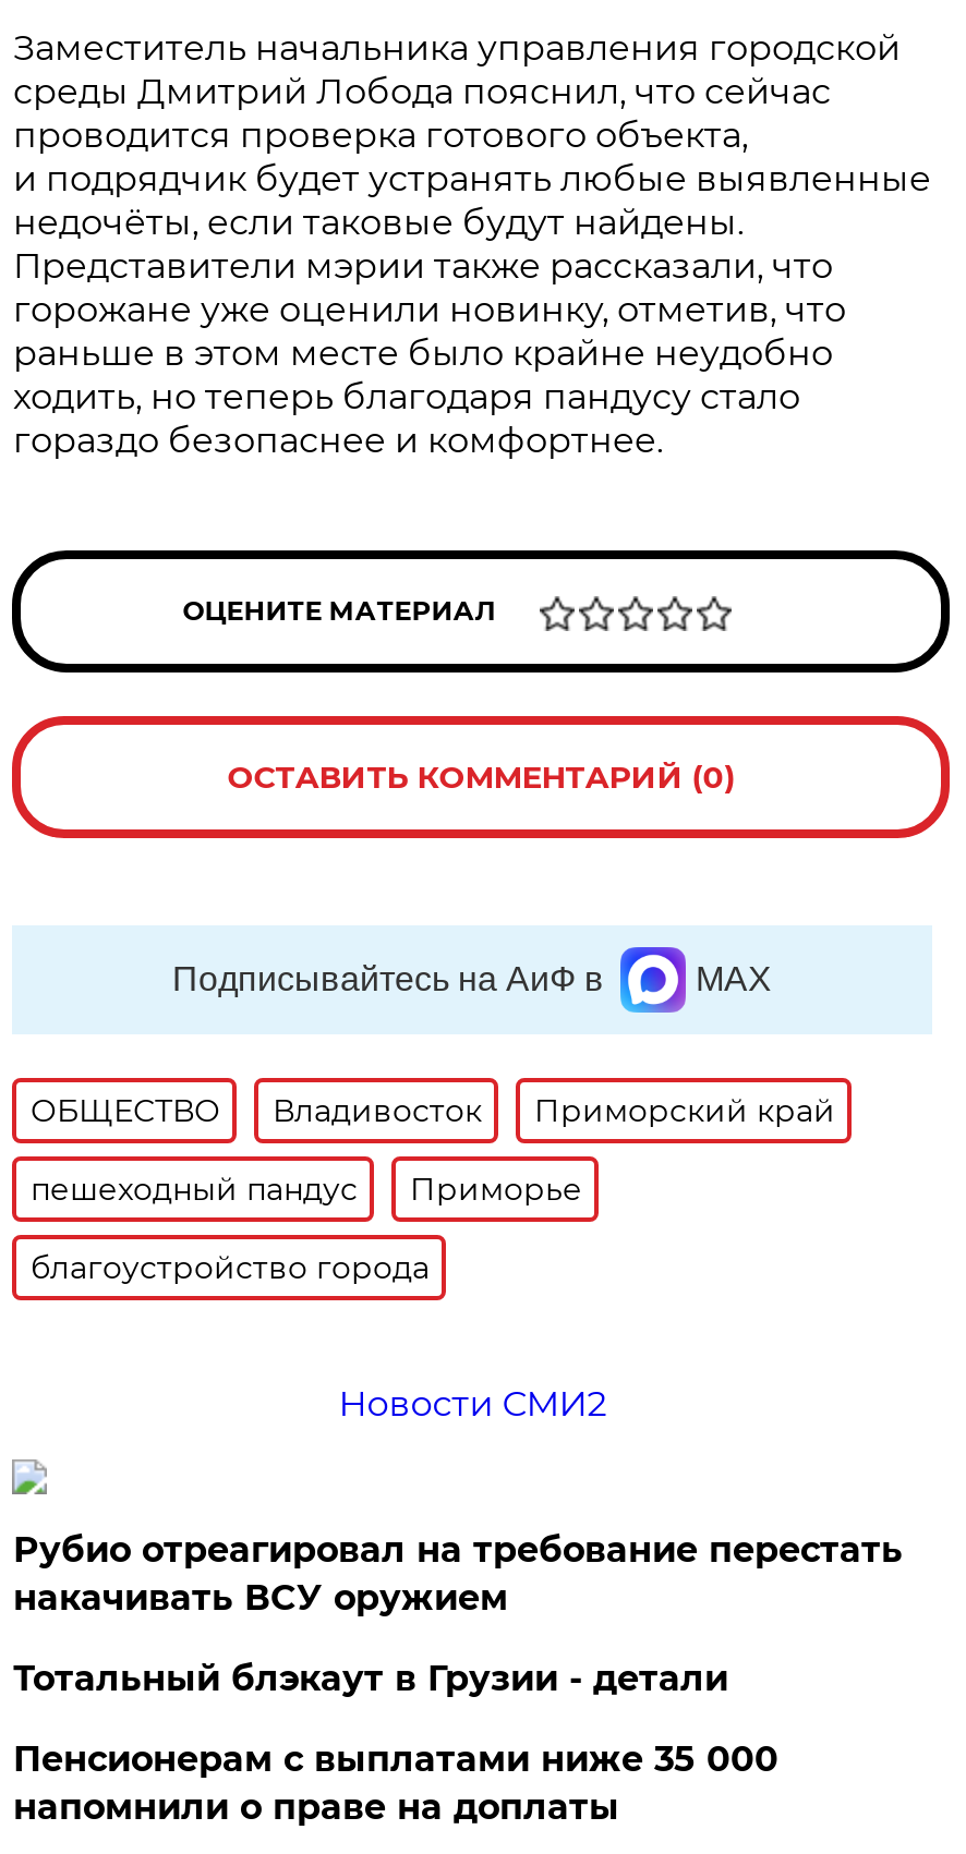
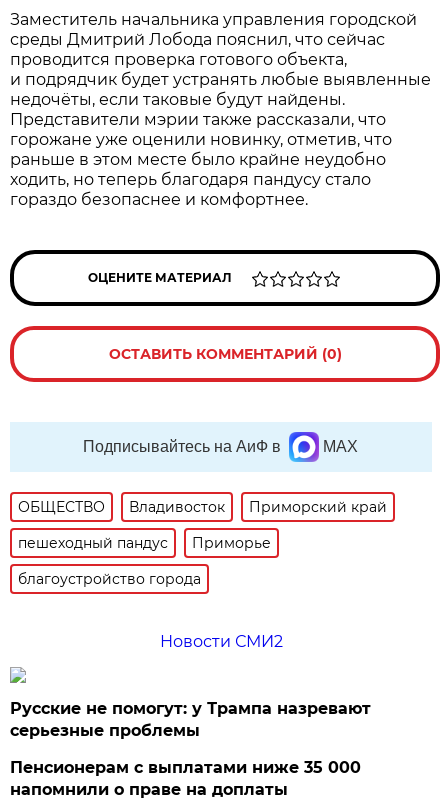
- Рубио отреагировал на требование перестать
- накачивать ВСУ оружием
- Тотальный блэкаут в Грузии - детали
+ Русские не помогут: у Трампа назревают
+ серьезные проблемы
